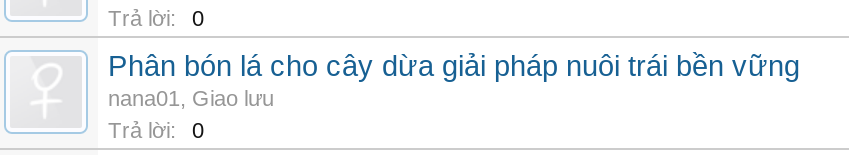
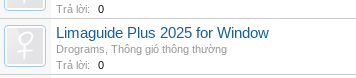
- Phân bón lá cho cây dừa giải pháp nuôi trái bền vững
- nana01, Giao lưu
+ Limaguide Plus 2025 for Window
+ Drograms, Thông gió thông thường
